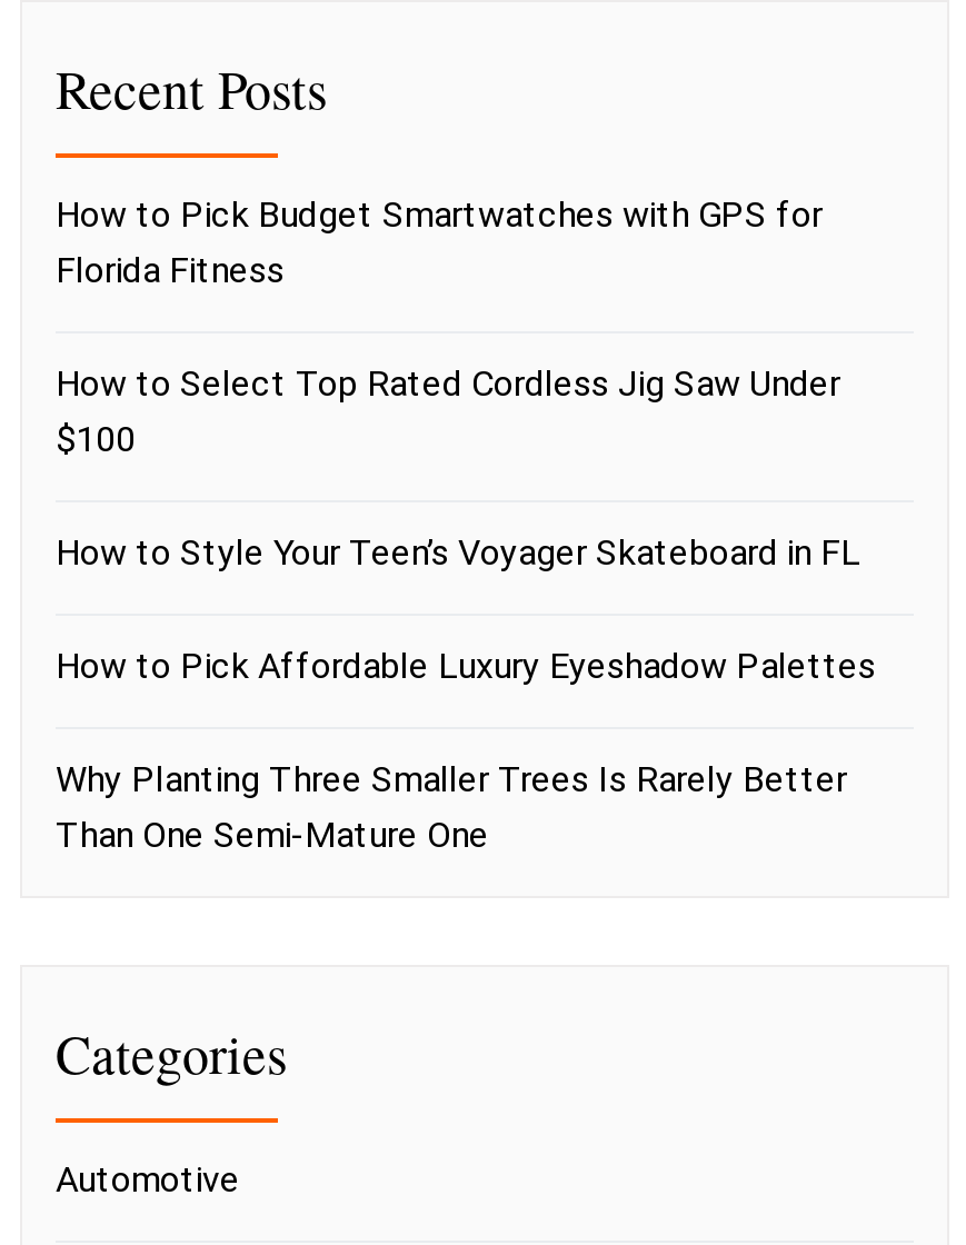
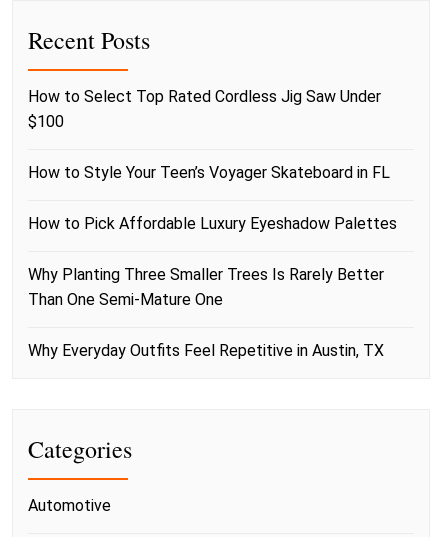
- How to Pick Budget Smartwatches with GPS for
- Florida Fitness

moved up: How to Select Top Rated Cordless Jig Saw Under | $100 | How to Style Your Teen’s Voyager Skateboard in FL | How to Pick Affordable Luxury Eyeshadow Palettes | Why Planting Three Smaller Trees Is Rarely Better | Than One Semi-Mature One

+ Why Everyday Outfits Feel Repetitive in Austin, TX
